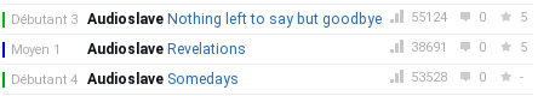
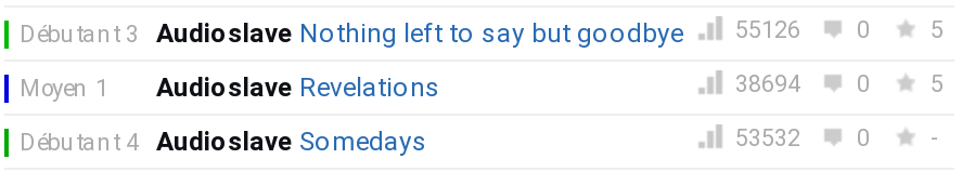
- Débutant 3 Audioslave Nothing left to say but goodbye 55124 0
+ Débutant 3 Audioslave Nothing left to say but goodbye 55126 0

- 38691 0
+ 38694 0

- 53528 0
+ 53532 0
